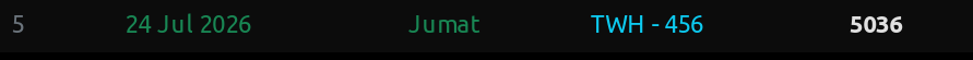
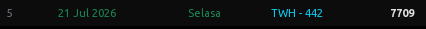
- 24 Jul 2026
- Jumat
- TWH - 456
- 5036
+ 21 Jul 2026
+ Selasa
+ TWH - 442
+ 7709
